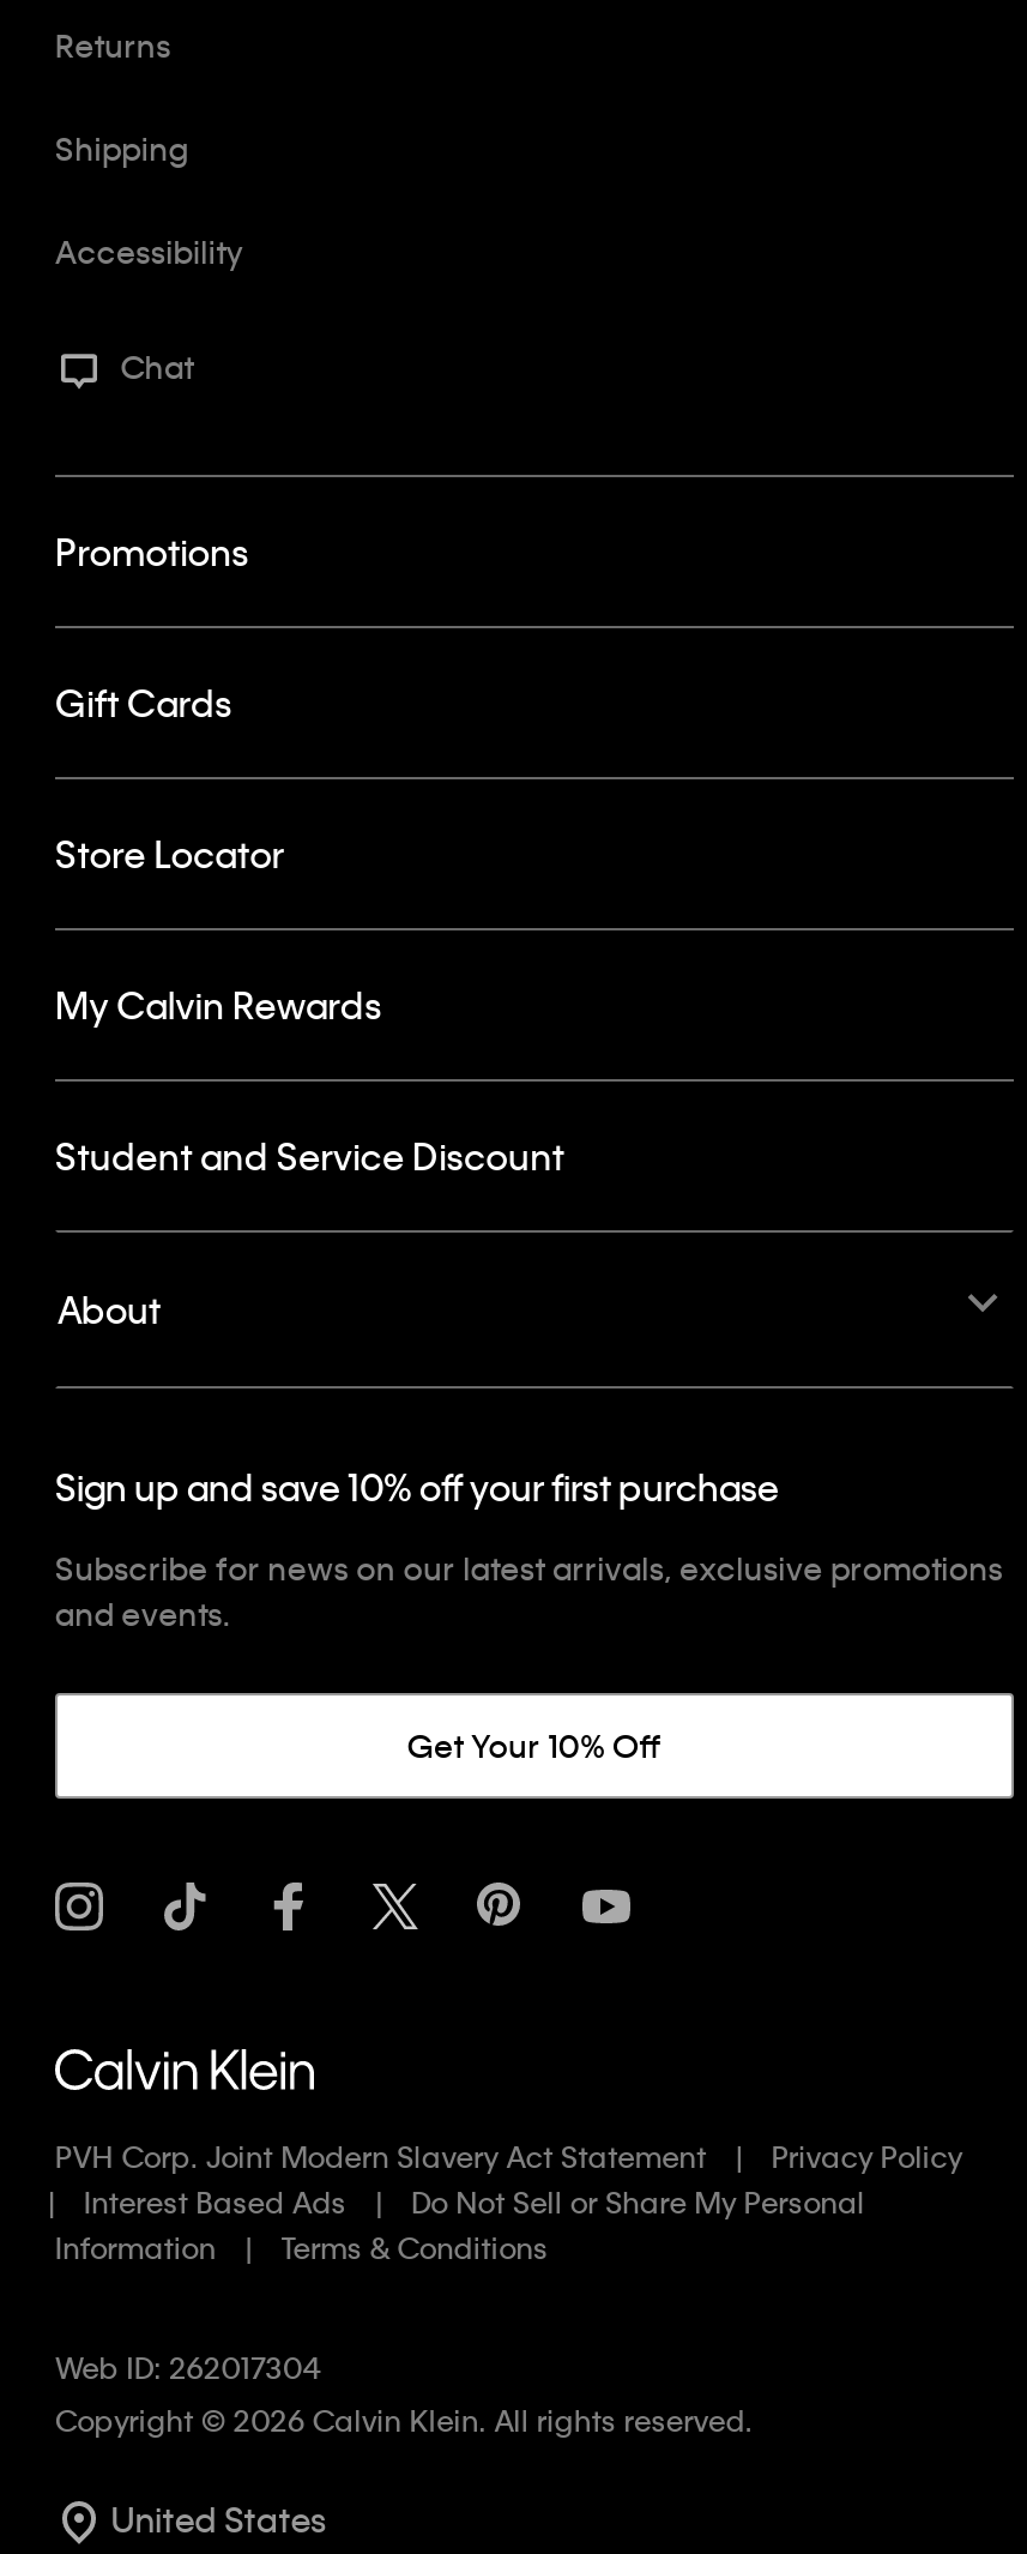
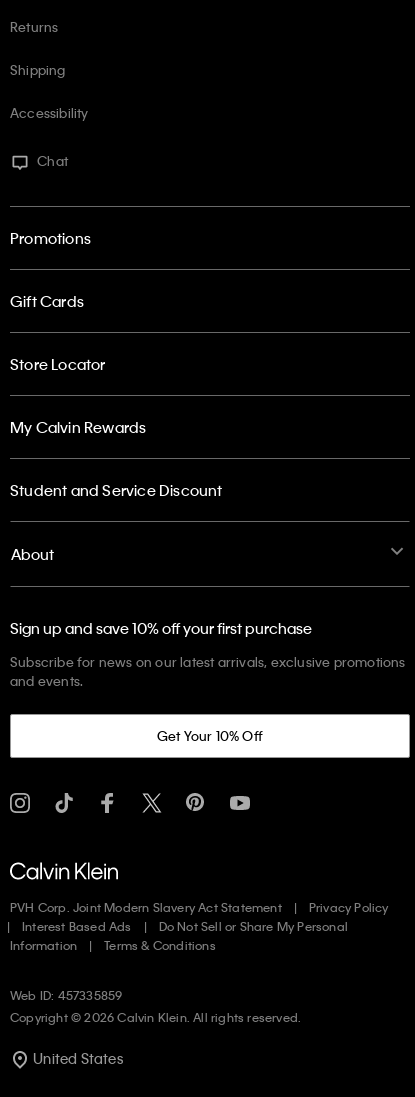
- Web ID: 262017304
+ Web ID: 457335859
